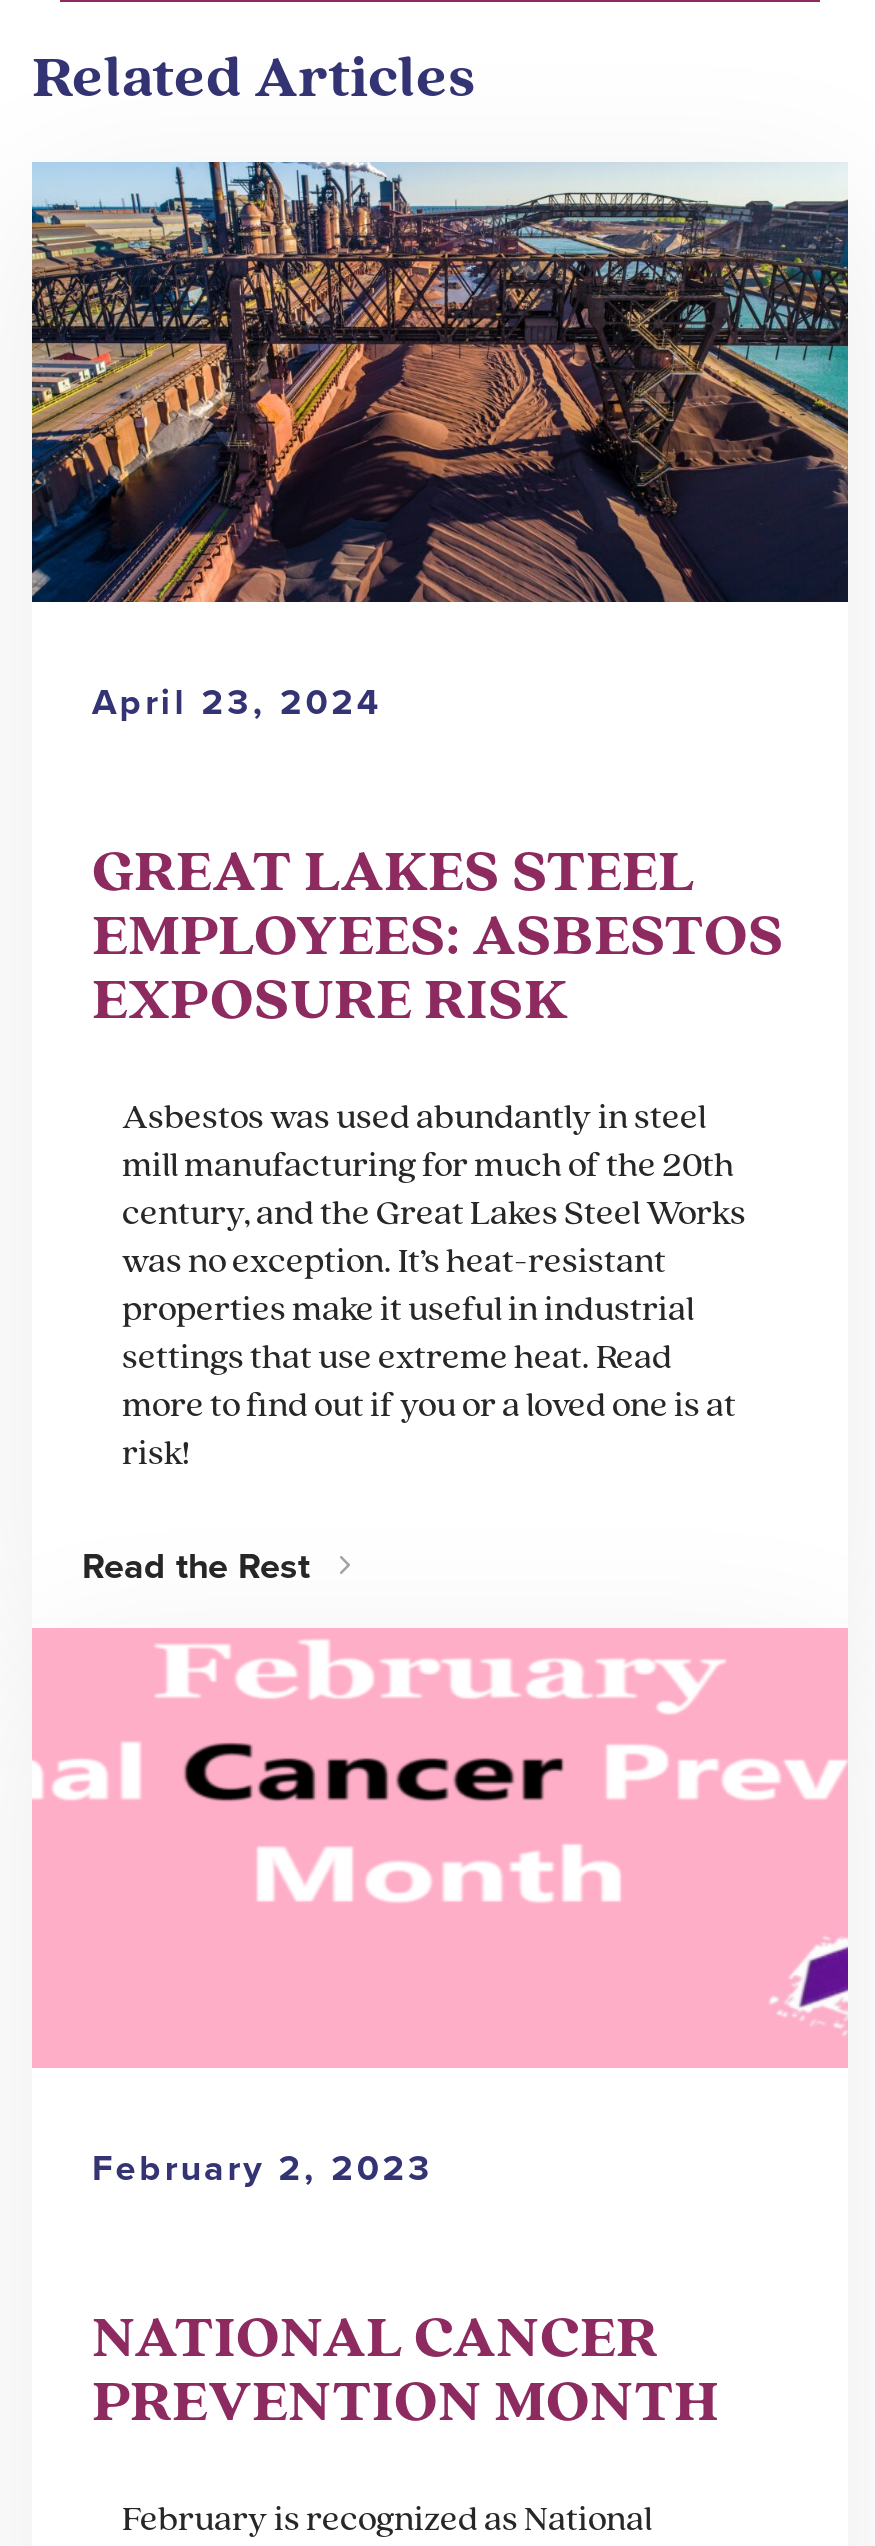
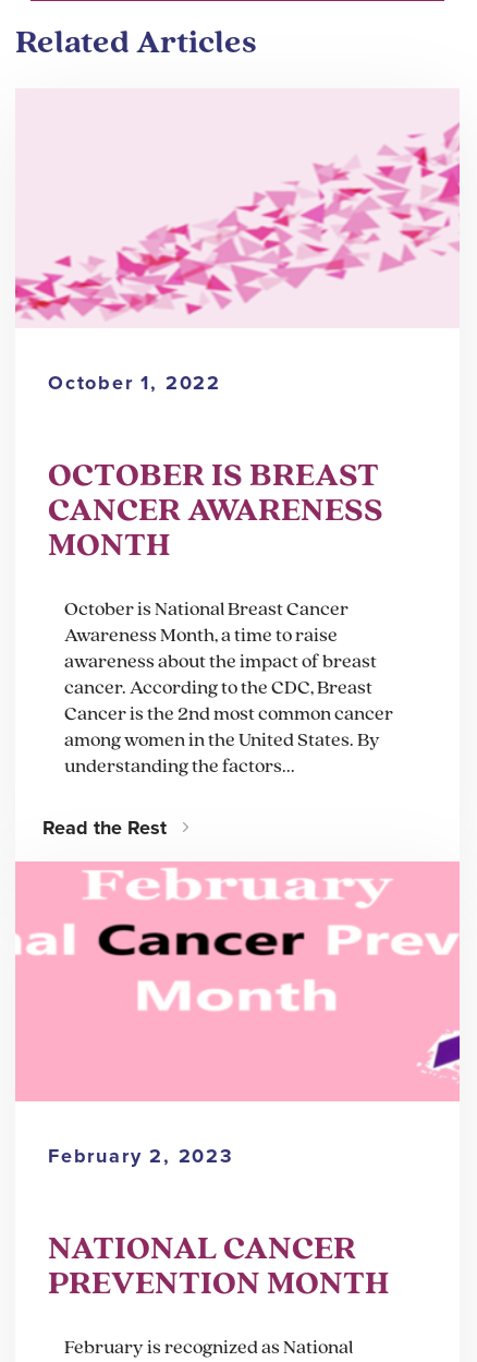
- [image]
- April 23, 2024
+ [image]
+ October 1, 2022

- GREAT LAKES STEEL
- EMPLOYEES: ASBESTOS
- EXPOSURE RISK
+ OCTOBER IS BREAST
+ CANCER AWARENESS
+ MONTH

- Asbestos was used abundantly in steel
- mill manufacturing for much of the 20th
- century, and the Great Lakes Steel Works
- was no exception. It’s heat-resistant
- properties make it useful in industrial
- settings that use extreme heat. Read
- more to find out if you or a loved one is at
- risk!
+ October is National Breast Cancer
+ Awareness Month, a time to raise
+ awareness about the impact of breast
+ cancer. According to the CDC, Breast
+ Cancer is the 2nd most common cancer
+ among women in the United States. By
+ understanding the factors...
